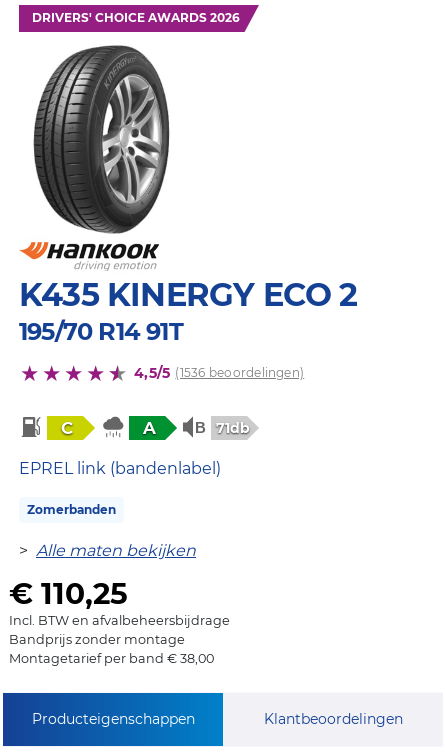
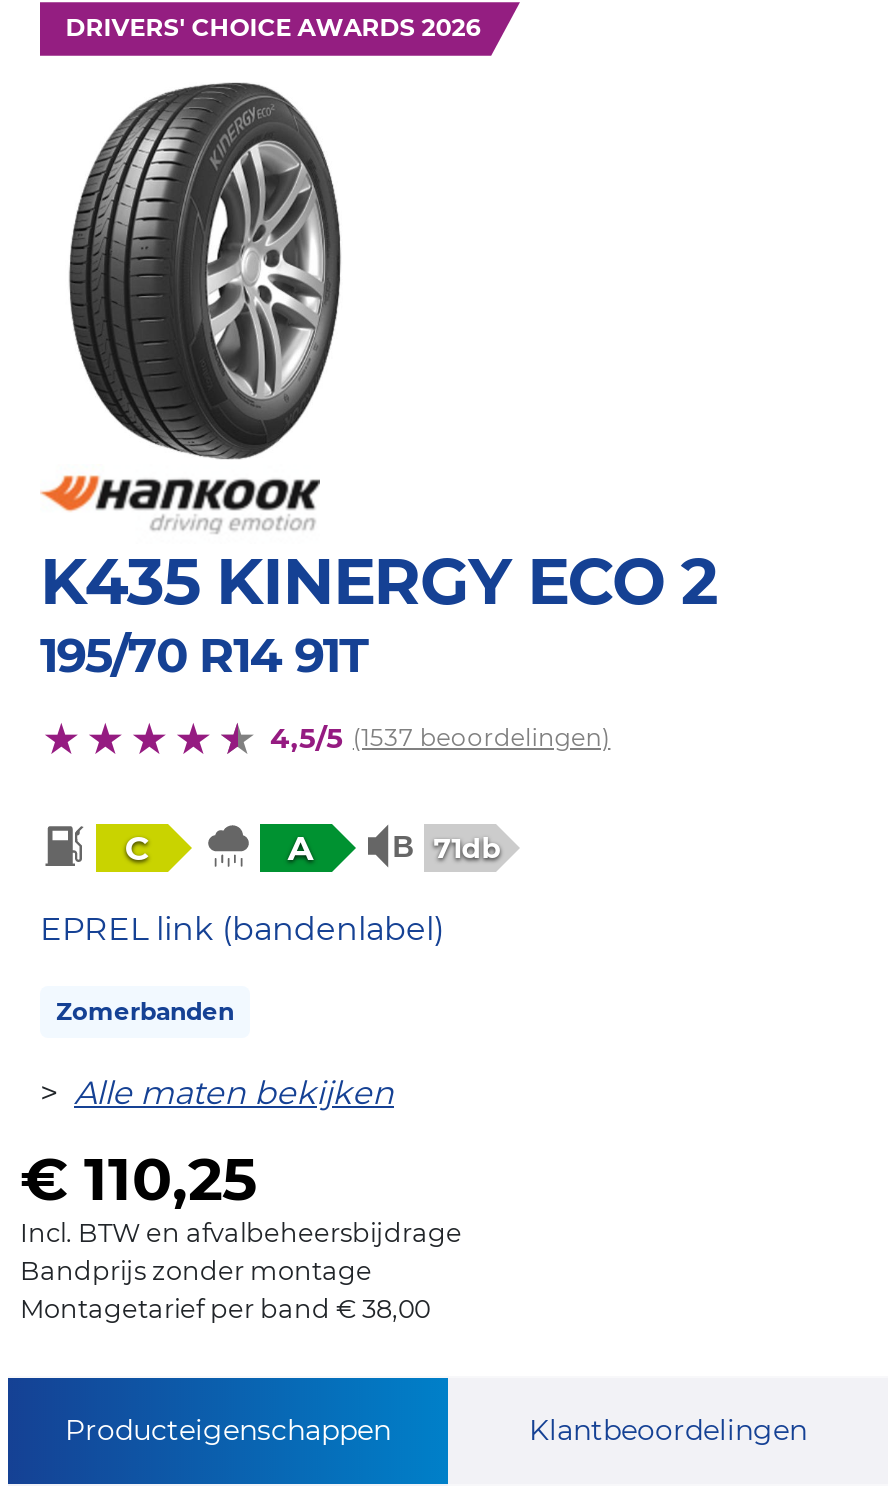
- 4,5/5 (1536 beoordelingen)
+ 4,5/5 (1537 beoordelingen)
